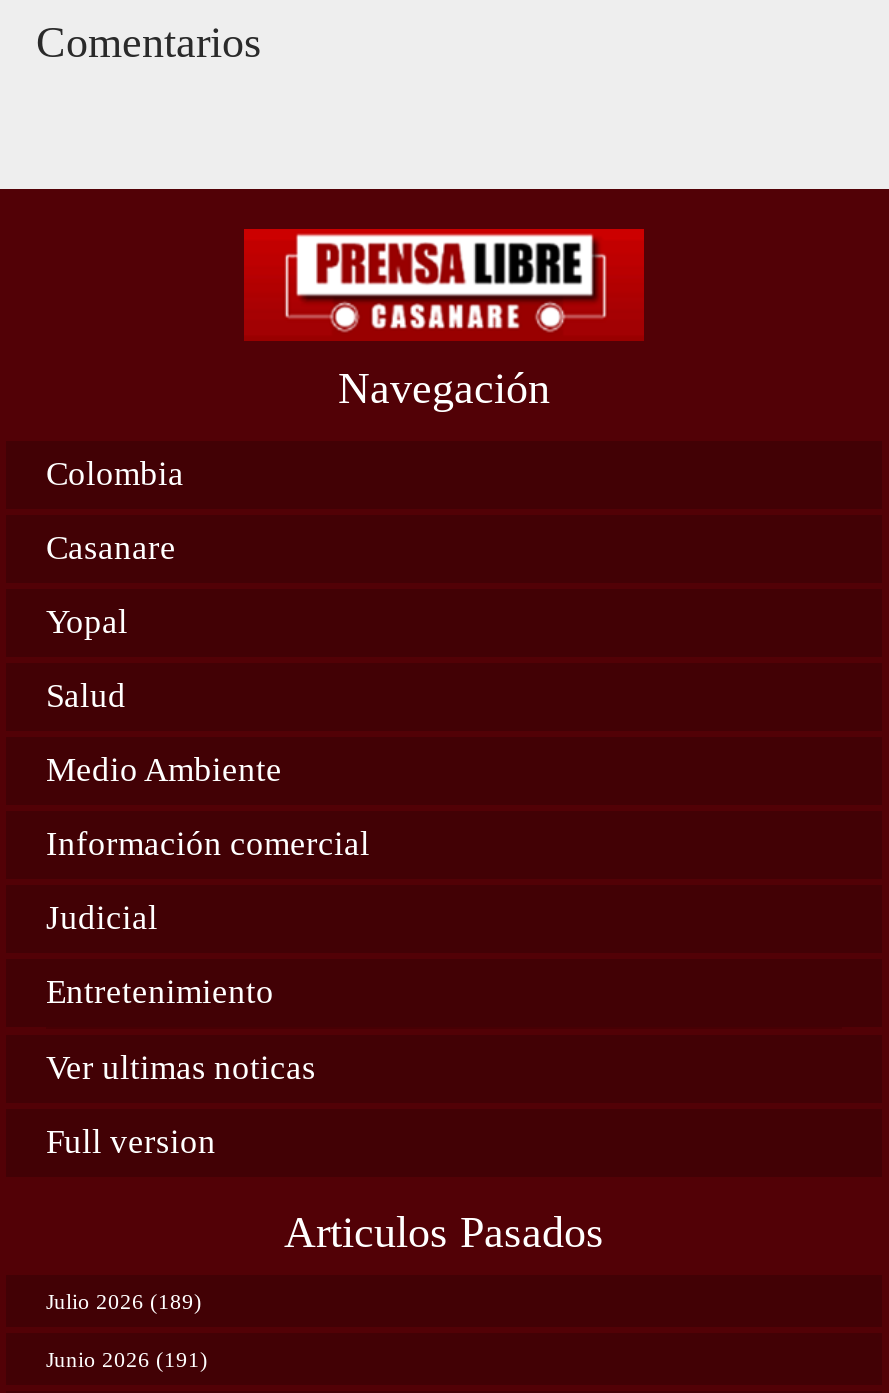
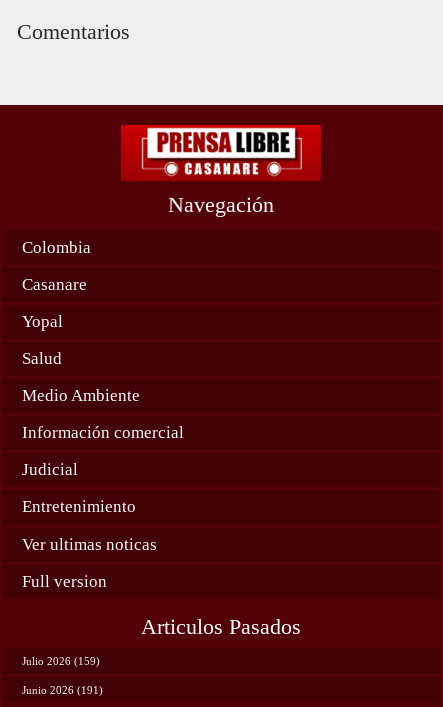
- Julio 2026 (189)
+ Julio 2026 (159)
